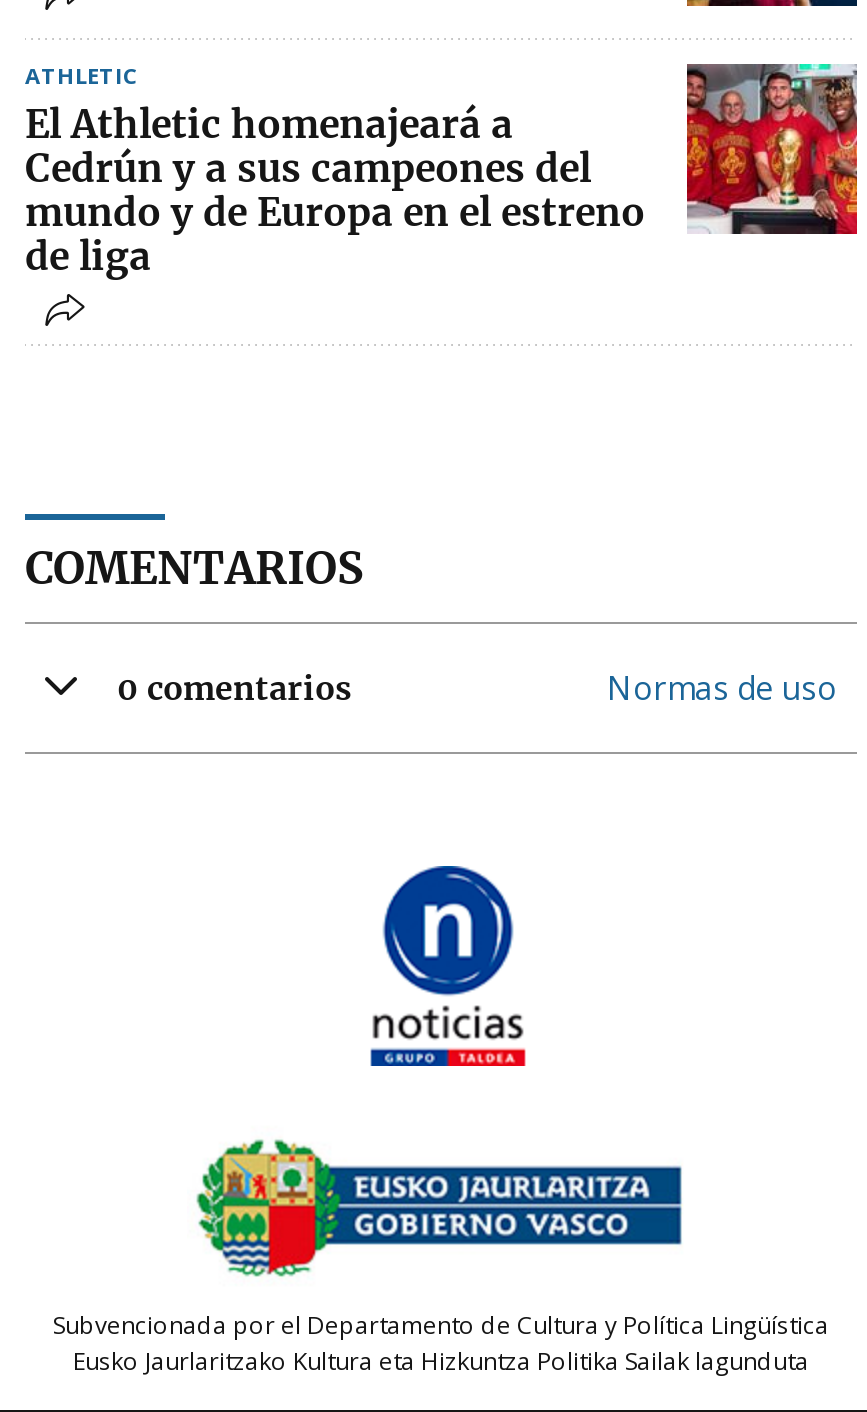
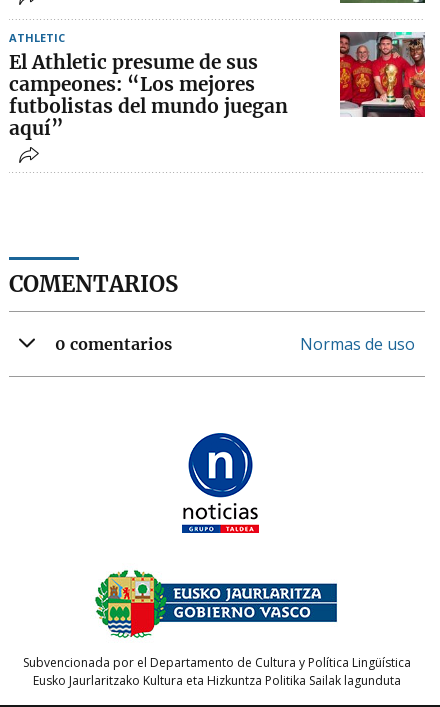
- El Athletic homenajeará a
- Cedrún y a sus campeones del
- mundo y de Europa en el estreno
- de liga
+ El Athletic presume de sus
+ campeones: “Los mejores
+ futbolistas del mundo juegan
+ aquí”
